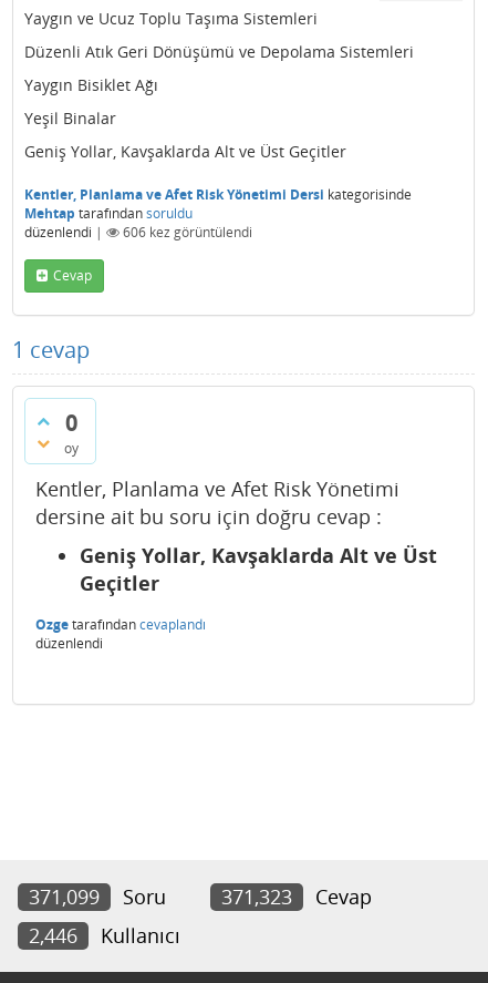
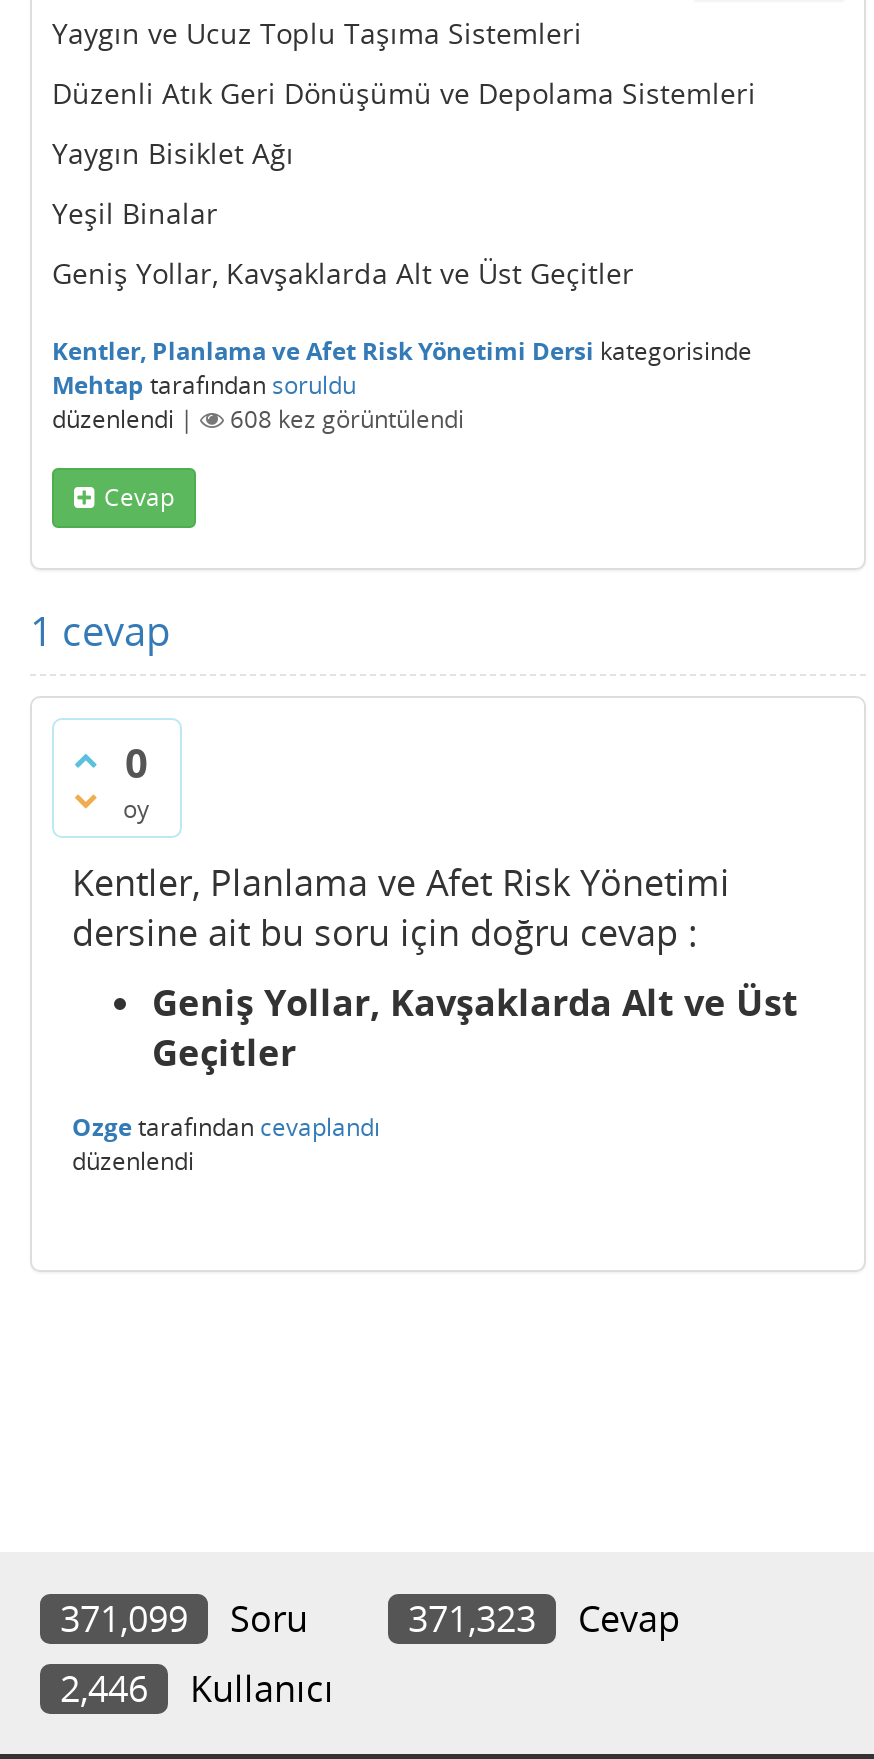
- 606 kez görüntülendi
+ 608 kez görüntülendi
